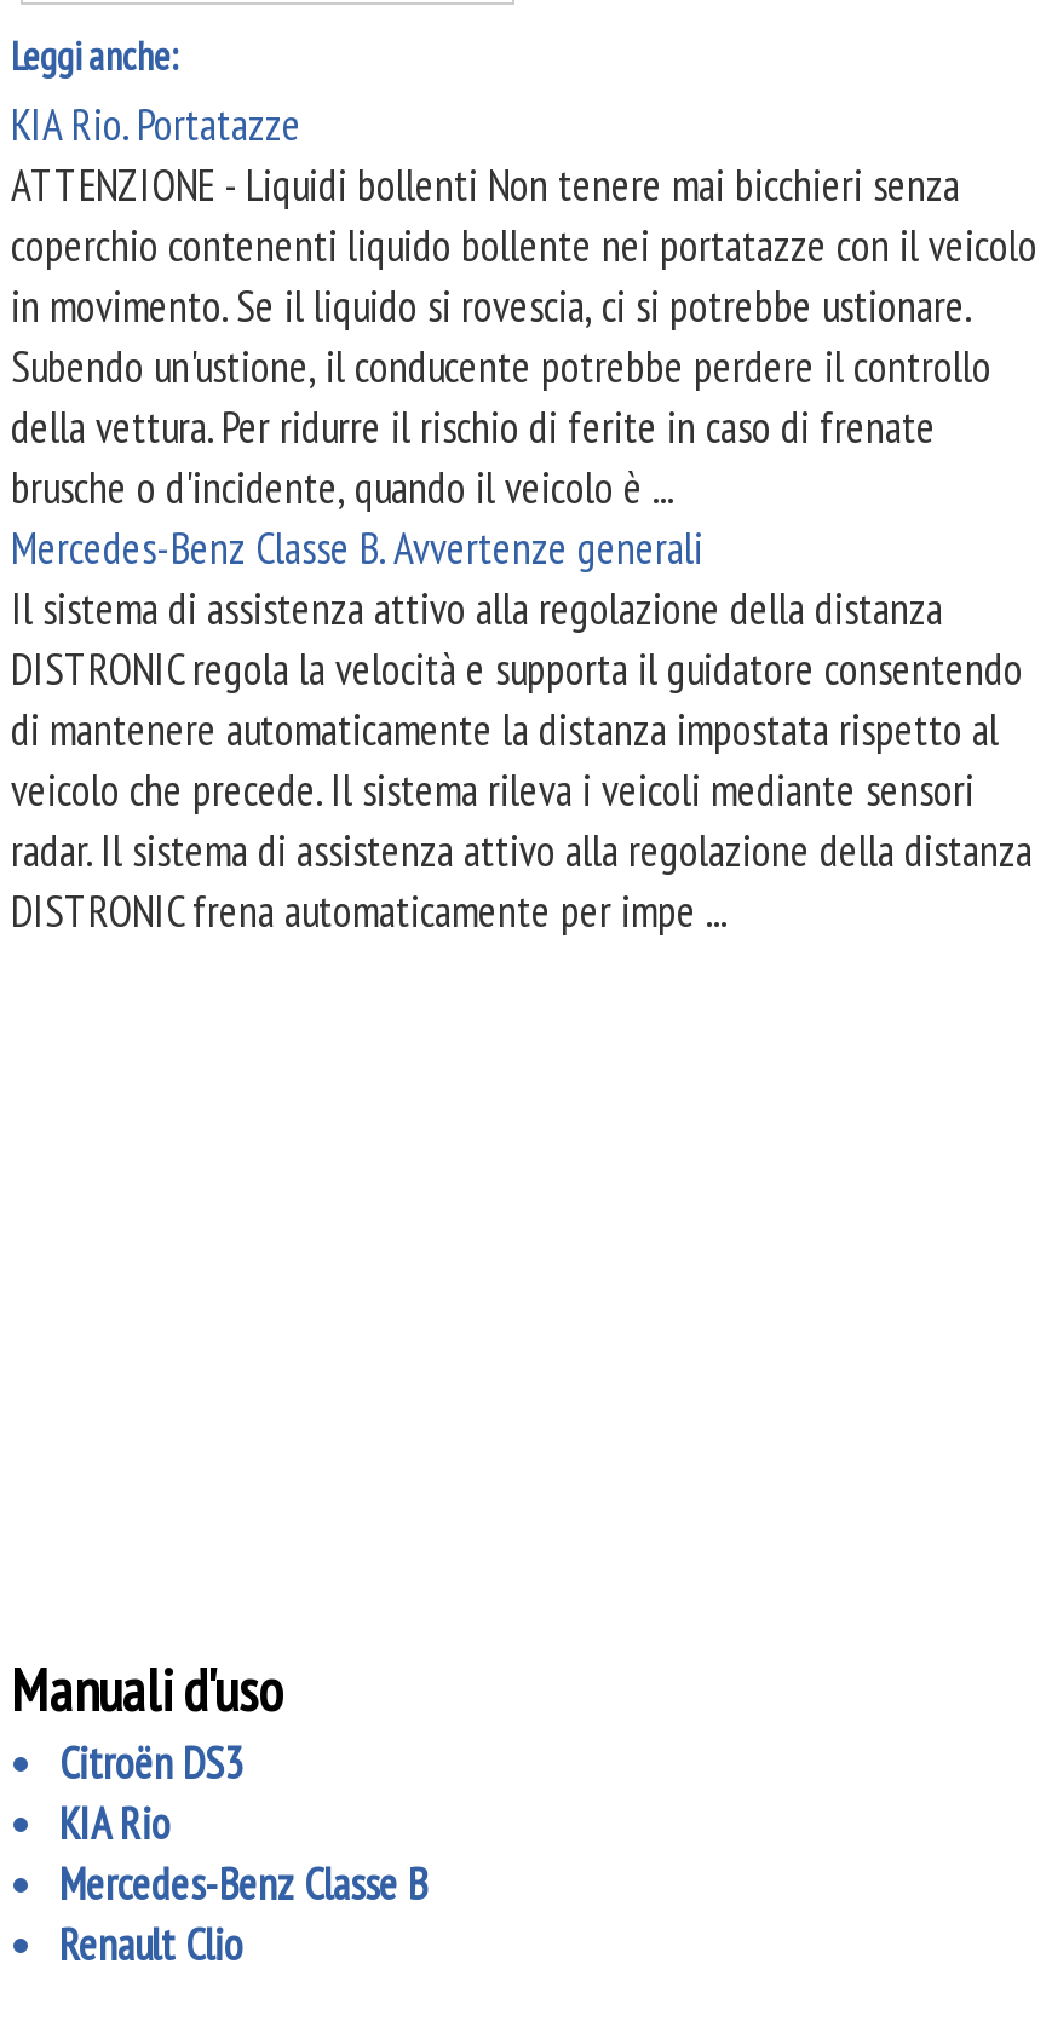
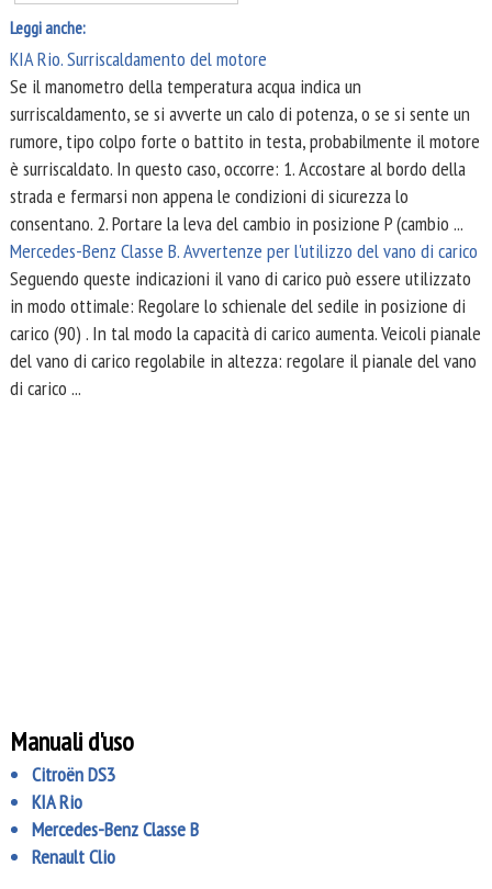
- KIA Rio. Portatazze
- ATTENZIONE - Liquidi bollenti Non tenere mai bicchieri senza
- coperchio contenenti liquido bollente nei portatazze con il veicolo
- in movimento. Se il liquido si rovescia, ci si potrebbe ustionare.
- Subendo un'ustione, il conducente potrebbe perdere il controllo
- della vettura. Per ridurre il rischio di ferite in caso di frenate
- brusche o d'incidente, quando il veicolo è ...
- Mercedes-Benz Classe B. Avvertenze generali
- Il sistema di assistenza attivo alla regolazione della distanza
- DISTRONIC regola la velocità e supporta il guidatore consentendo
- di mantenere automaticamente la distanza impostata rispetto al
- veicolo che precede. Il sistema rileva i veicoli mediante sensori
- radar. Il sistema di assistenza attivo alla regolazione della distanza
- DISTRONIC frena automaticamente per impe ...
+ KIA Rio. Surriscaldamento del motore
+ Se il manometro della temperatura acqua indica un
+ surriscaldamento, se si avverte un calo di potenza, o se si sente un
+ rumore, tipo colpo forte o battito in testa, probabilmente il motore
+ è surriscaldato. In questo caso, occorre: 1. Accostare al bordo della
+ strada e fermarsi non appena le condizioni di sicurezza lo
+ consentano. 2. Portare la leva del cambio in posizione P (cambio ...
+ Mercedes-Benz Classe B. Avvertenze per l'utilizzo del vano di carico
+ Seguendo queste indicazioni il vano di carico può essere utilizzato
+ in modo ottimale: Regolare lo schienale del sedile in posizione di
+ carico (90) . In tal modo la capacità di carico aumenta. Veicoli pianale
+ del vano di carico regolabile in altezza: regolare il pianale del vano
+ di carico ...
